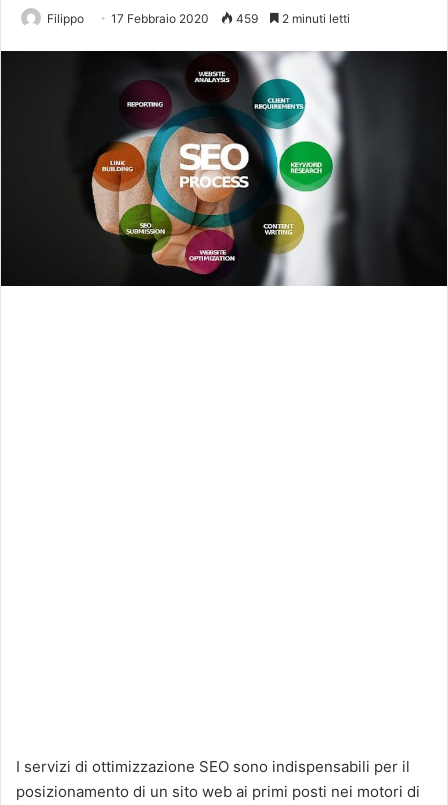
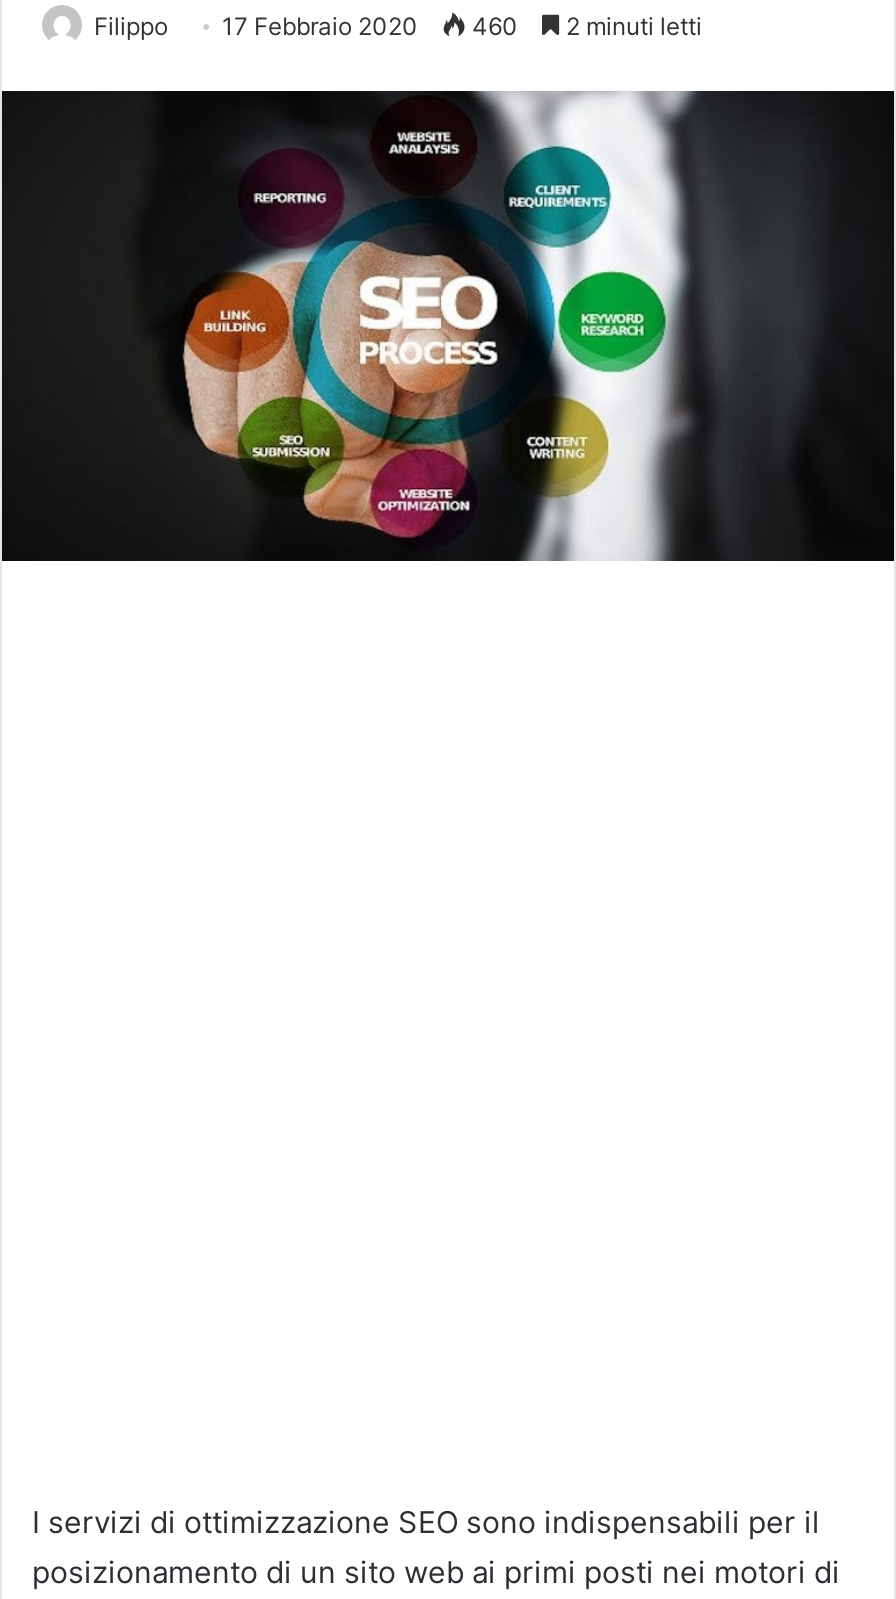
- Filippo 17 Febbraio 2020 459 2 minuti letti
+ Filippo 17 Febbraio 2020 460 2 minuti letti
